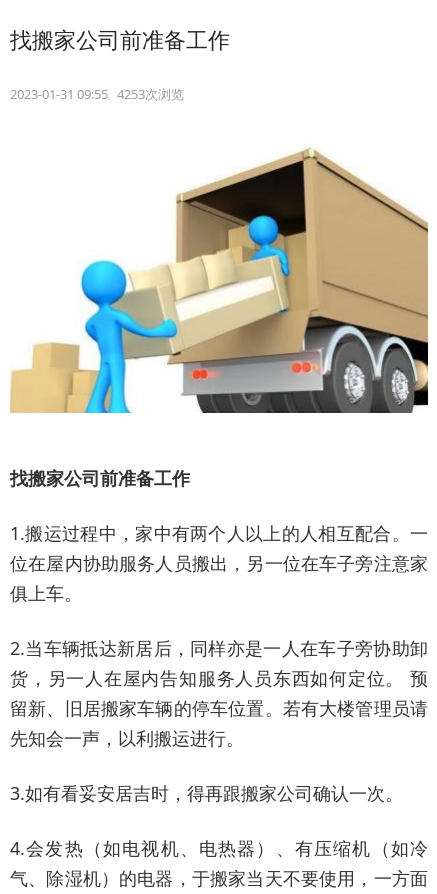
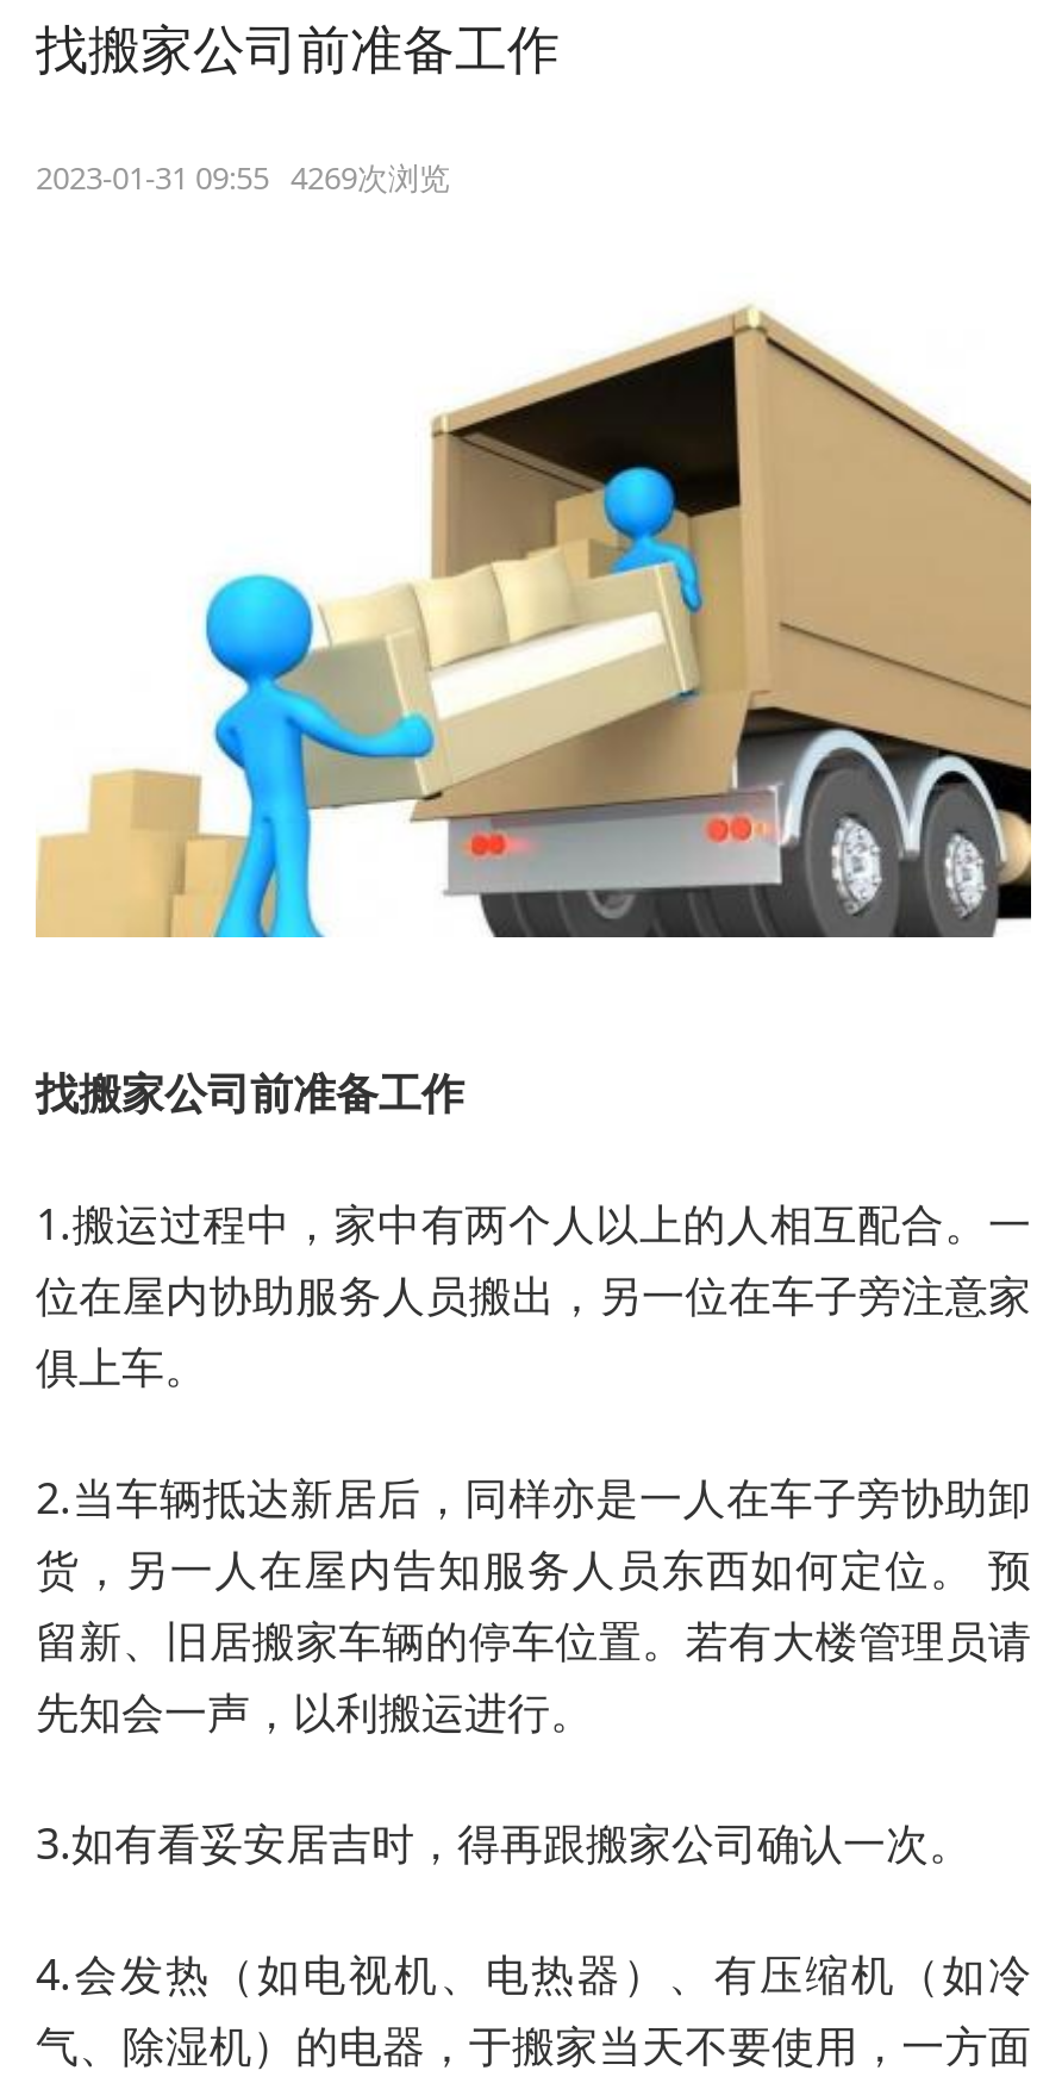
- 2023-01-31 09:55 4253次浏览
+ 2023-01-31 09:55 4269次浏览
